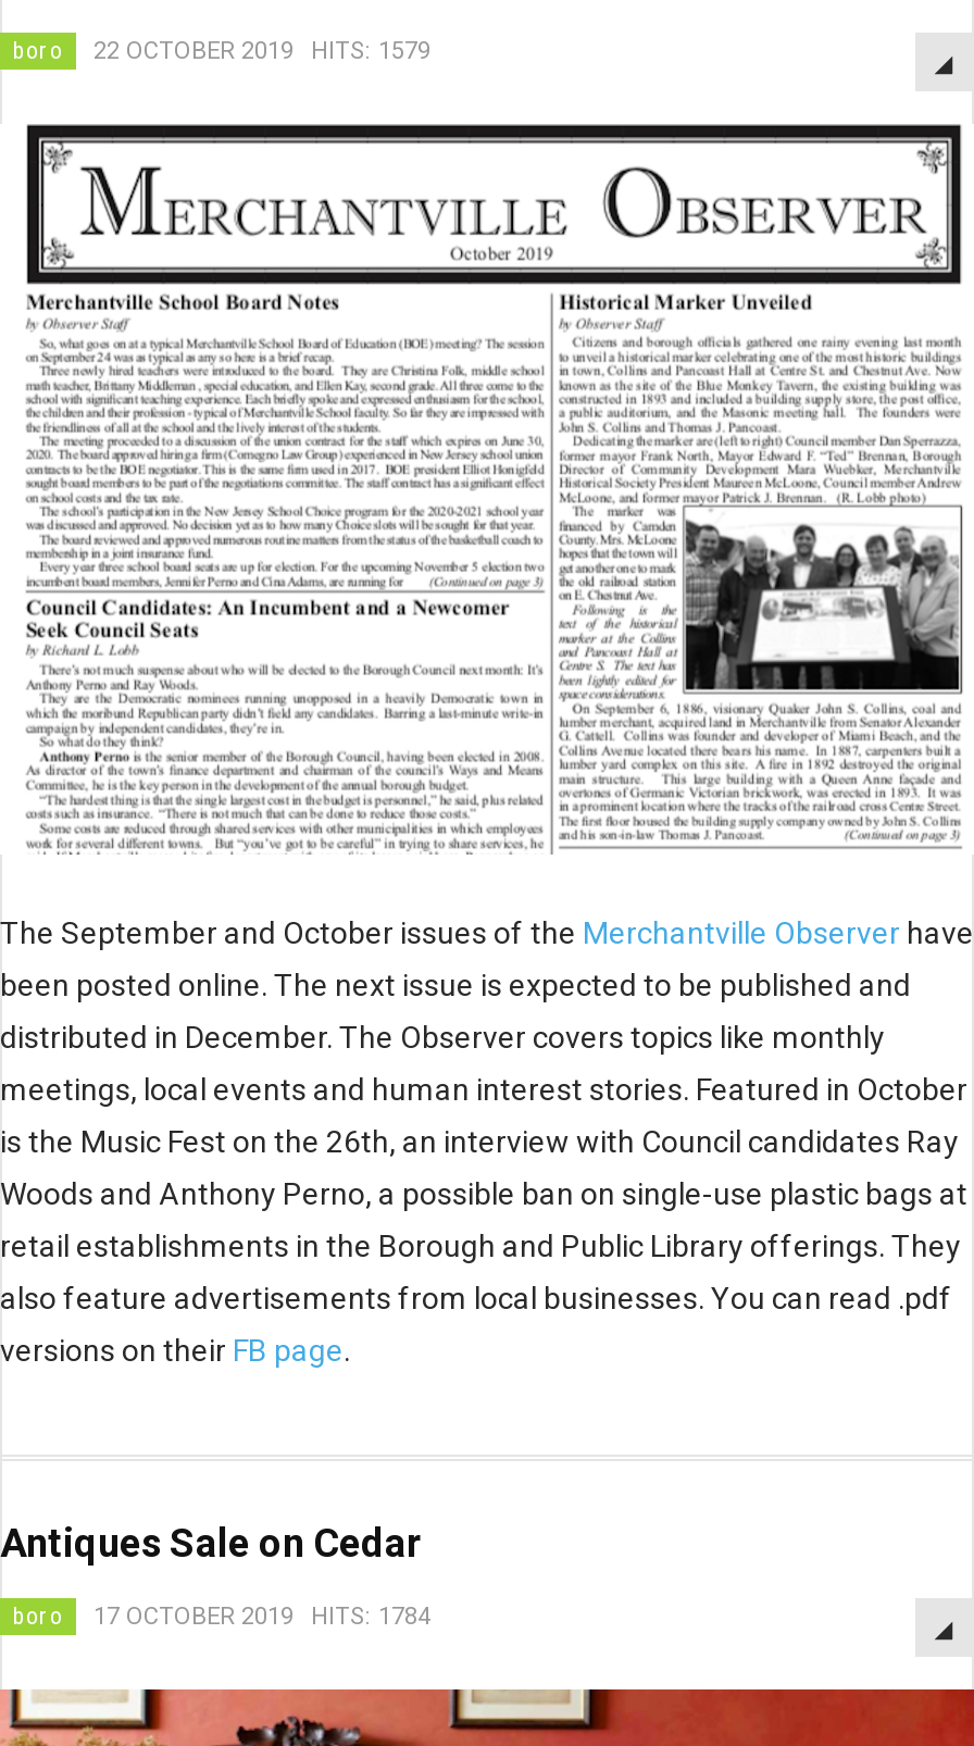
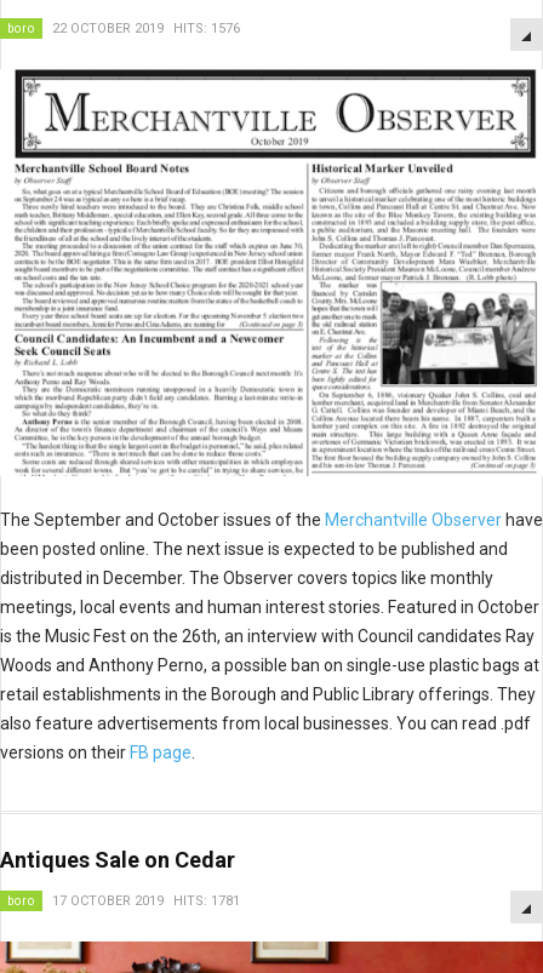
- boro 22 OCTOBER 2019 HITS: 1579
+ boro 22 OCTOBER 2019 HITS: 1576

- boro 17 OCTOBER 2019 HITS: 1784
+ boro 17 OCTOBER 2019 HITS: 1781
